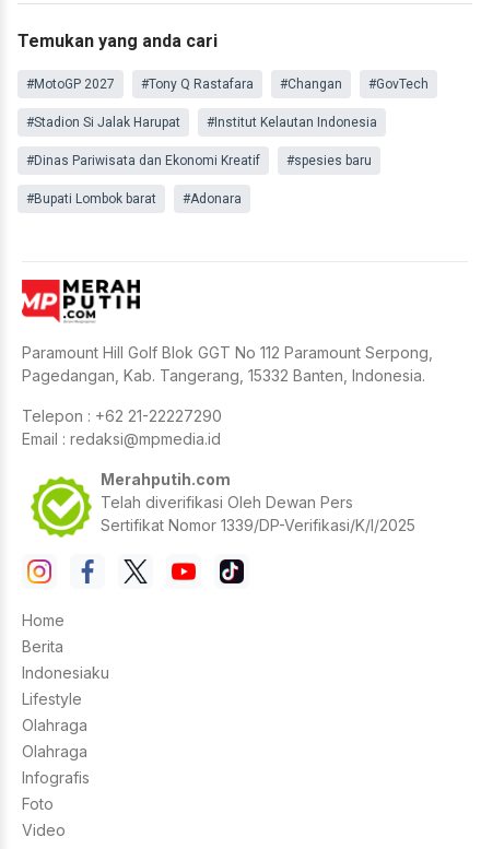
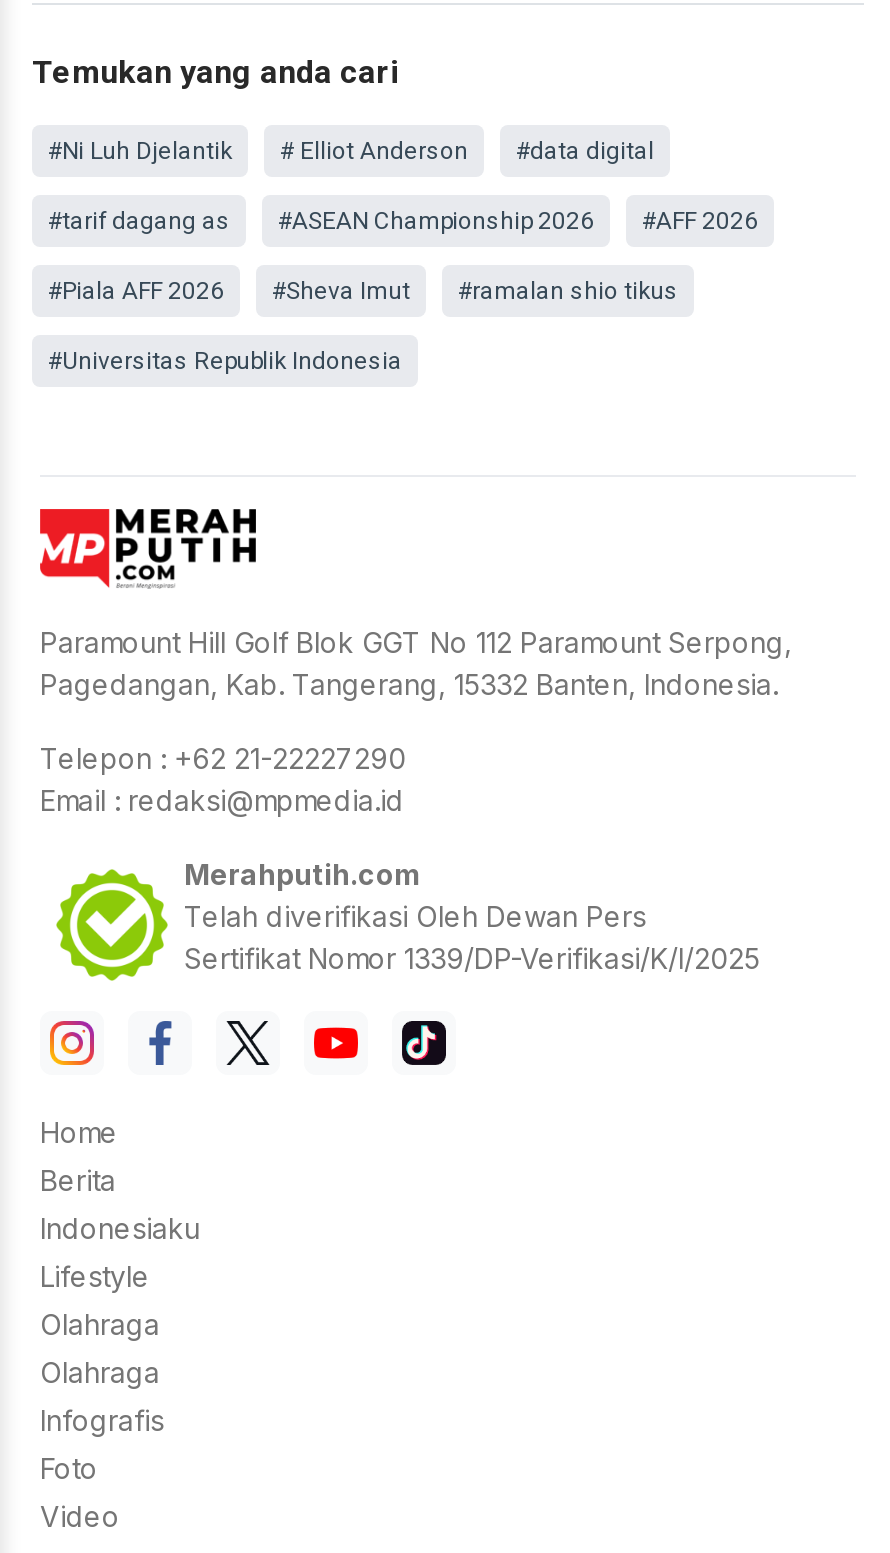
- #MotoGP 2027
- #Tony Q Rastafara
- #Changan
- #GovTech
+ #Ni Luh Djelantik
+ # Elliot Anderson
+ #data digital

- #Stadion Si Jalak Harupat
- #Institut Kelautan Indonesia
+ #tarif dagang as
+ #ASEAN Championship 2026
+ #AFF 2026

- #Dinas Pariwisata dan Ekonomi Kreatif
- #spesies baru
+ #Piala AFF 2026
+ #Sheva Imut
+ #ramalan shio tikus

- #Bupati Lombok barat
- #Adonara
+ #Universitas Republik Indonesia
